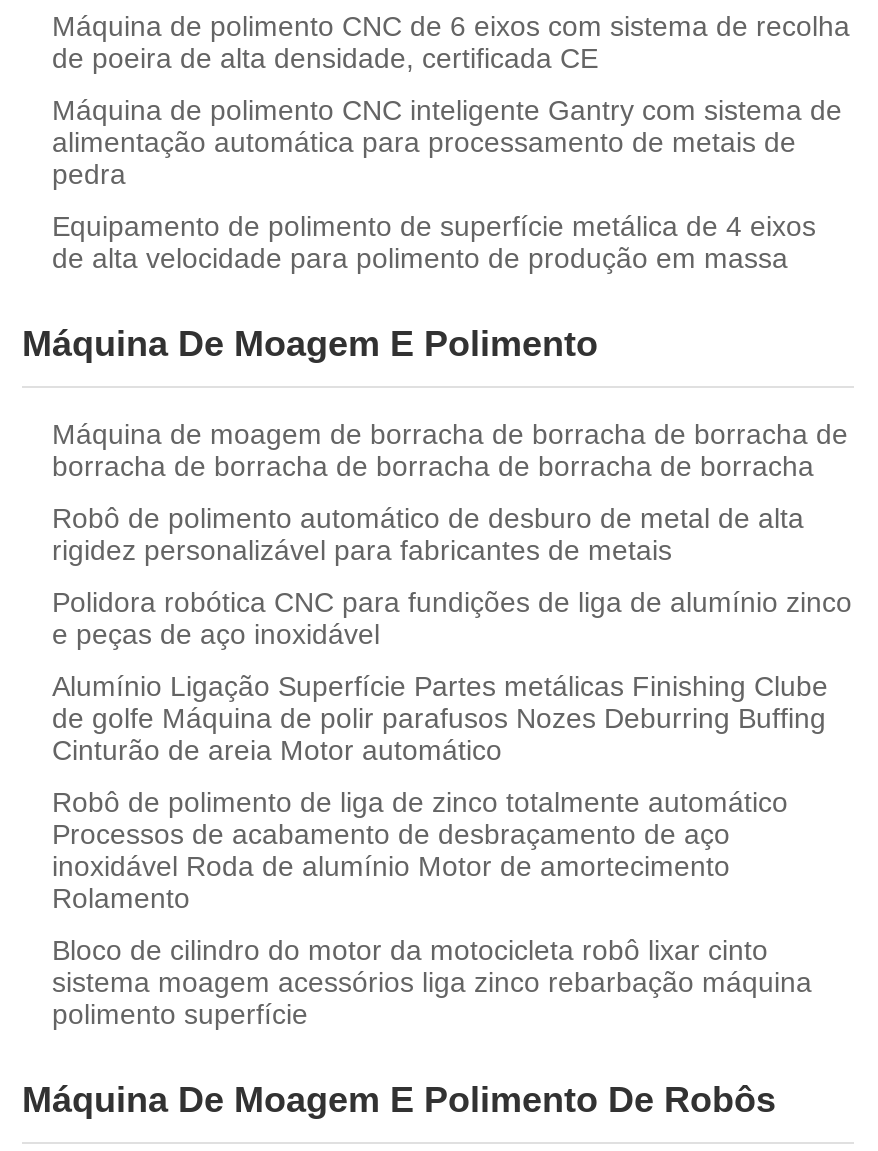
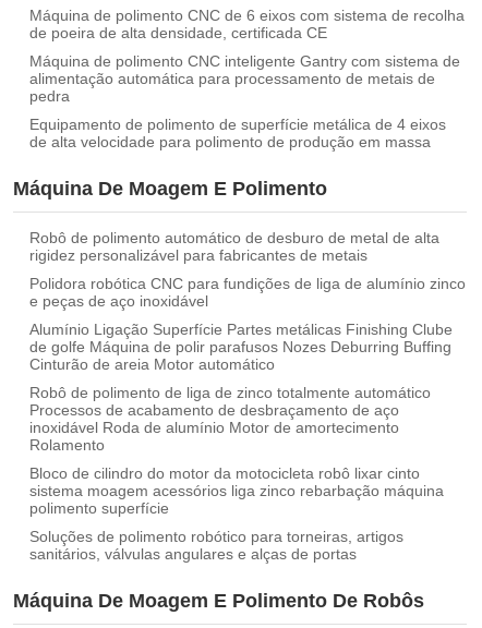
- Máquina de moagem de borracha de borracha de borracha de
- borracha de borracha de borracha de borracha de borracha

moved up: Robô de polimento automático de desburo de metal de alta | rigidez personalizável para fabricantes de metais | Polidora robótica CNC para fundições de liga de alumínio zinco | ... | sistema moagem acessórios liga zinco rebarbação máquina | polimento superfície

+ Soluções de polimento robótico para torneiras, artigos
+ sanitários, válvulas angulares e alças de portas
